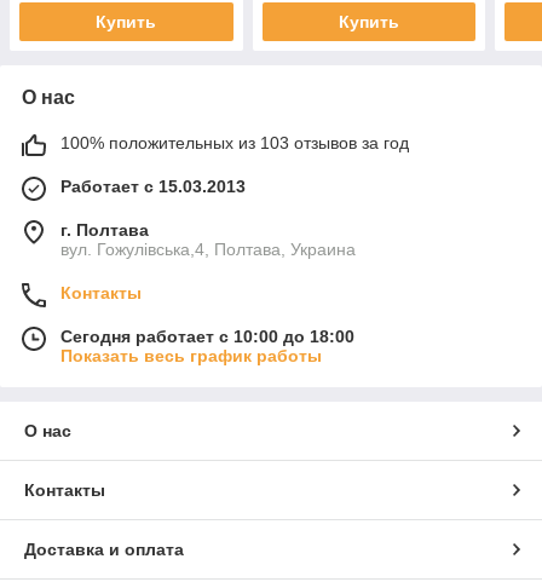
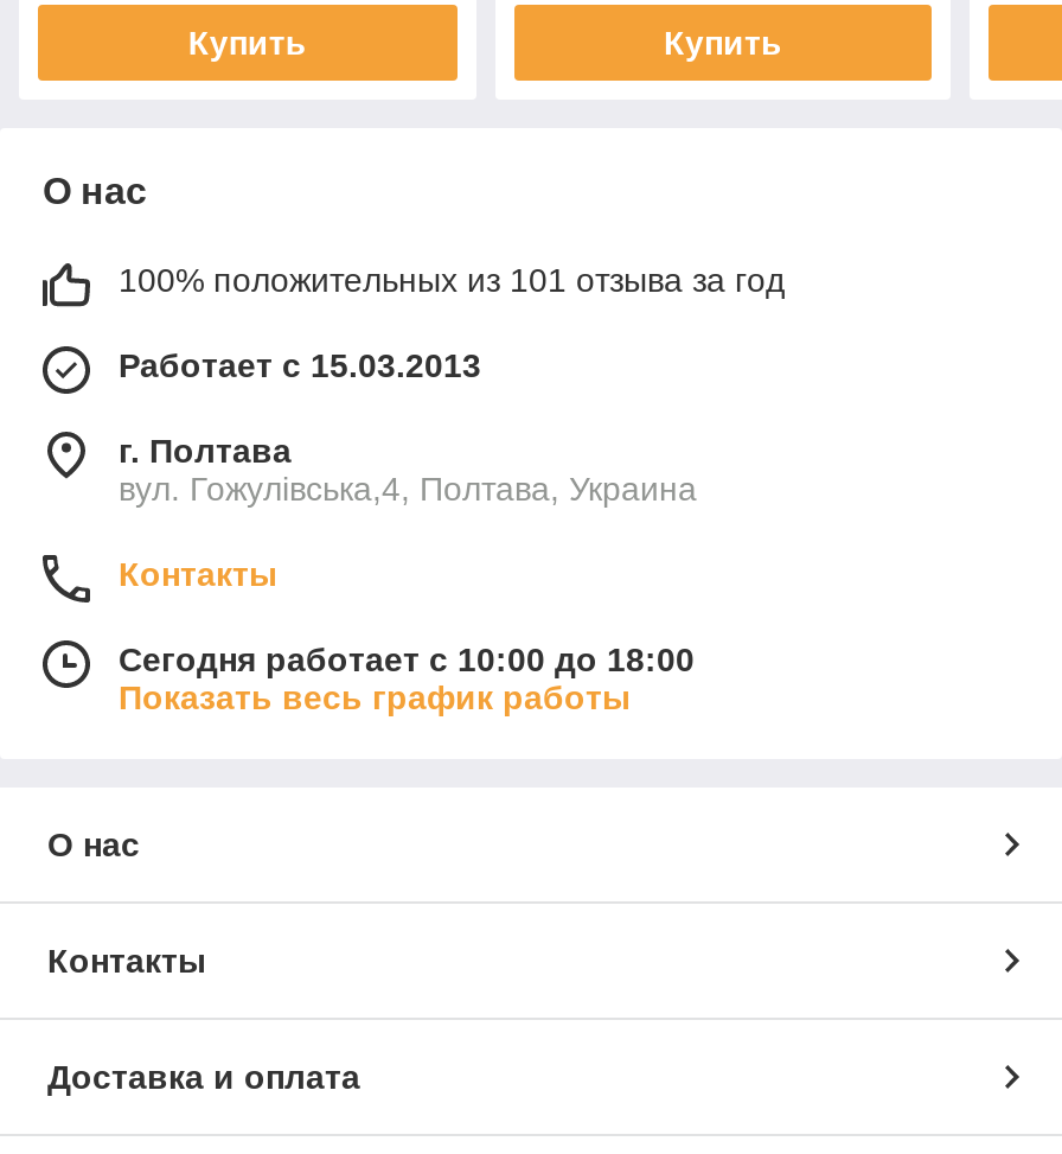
- 100% положительных из 103 отзывов за год
+ 100% положительных из 101 отзыва за год
